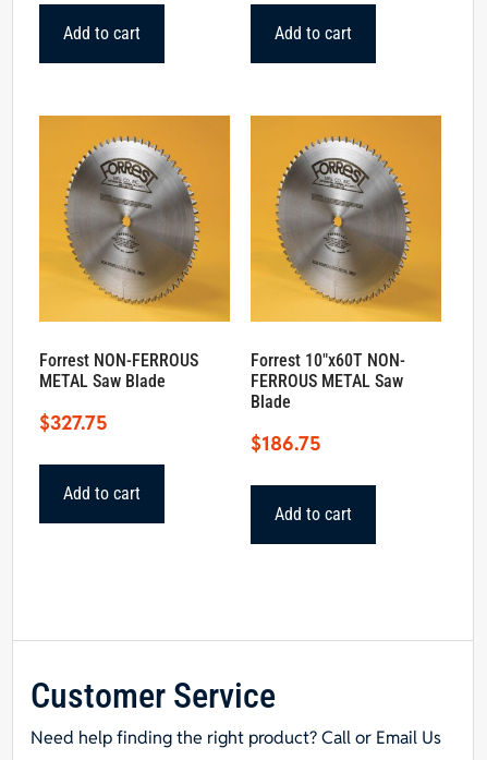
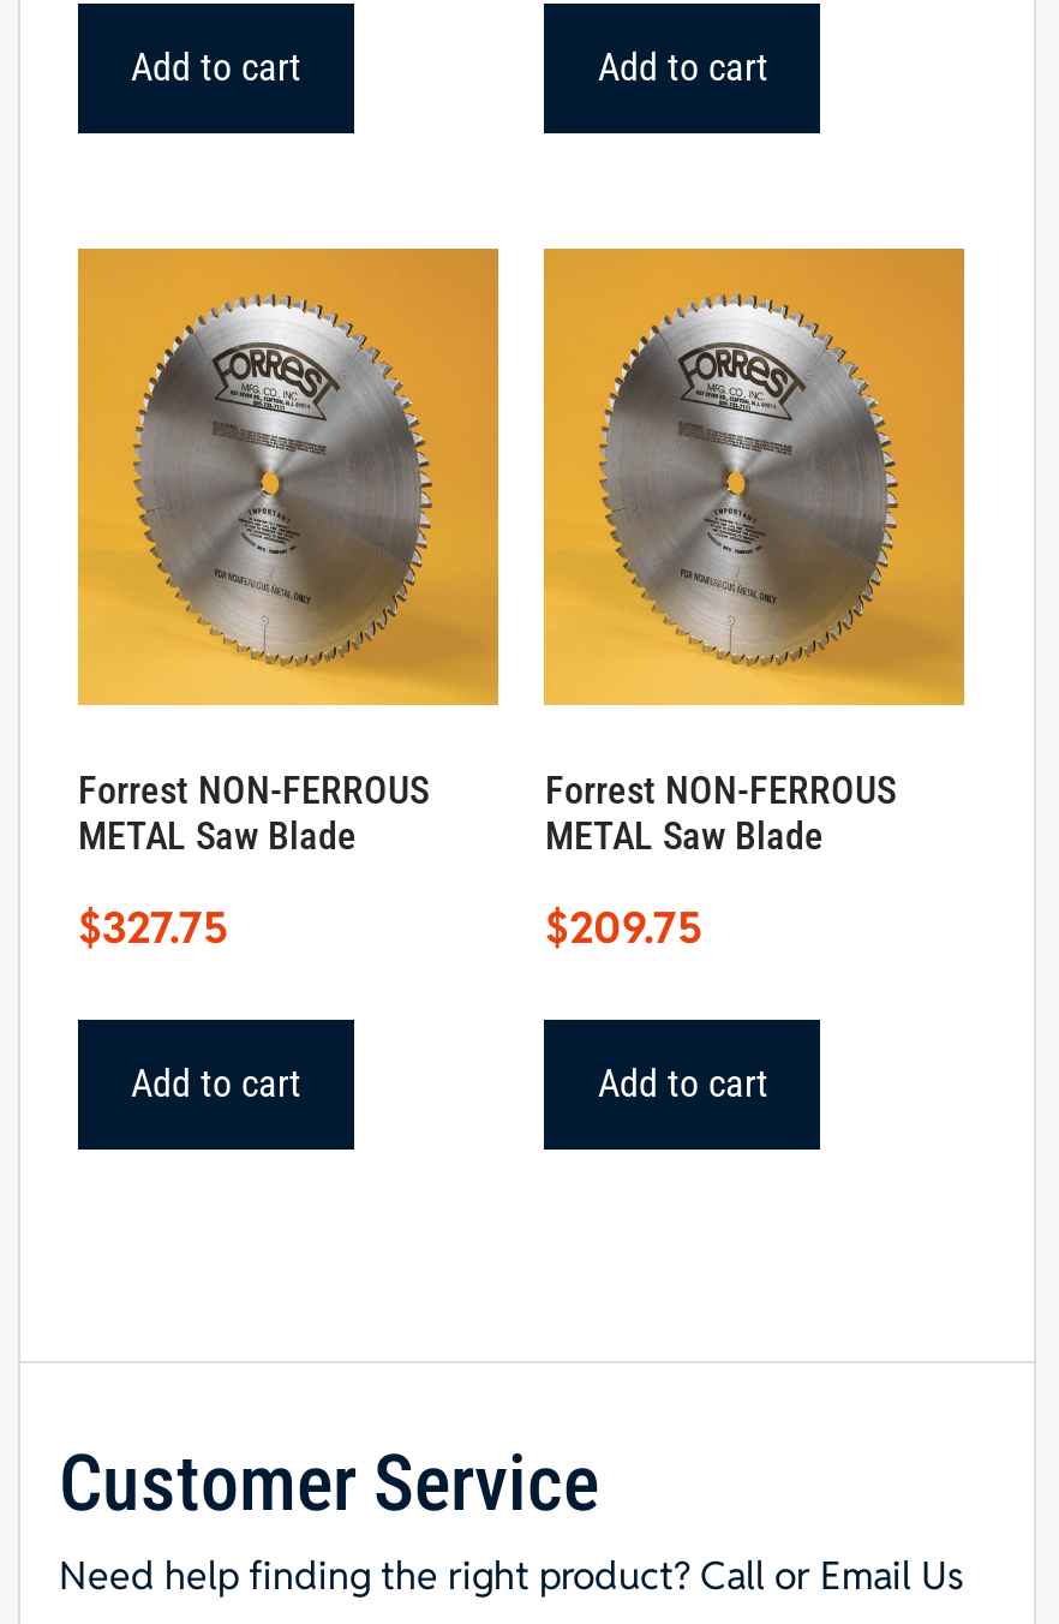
- Forrest 10″x60T NON-
- FERROUS METAL Saw
- Blade
+ Forrest NON-FERROUS
+ METAL Saw Blade

- $186.75
+ $209.75
